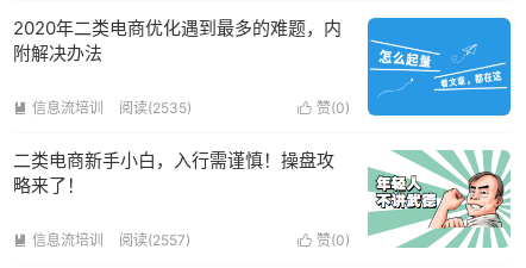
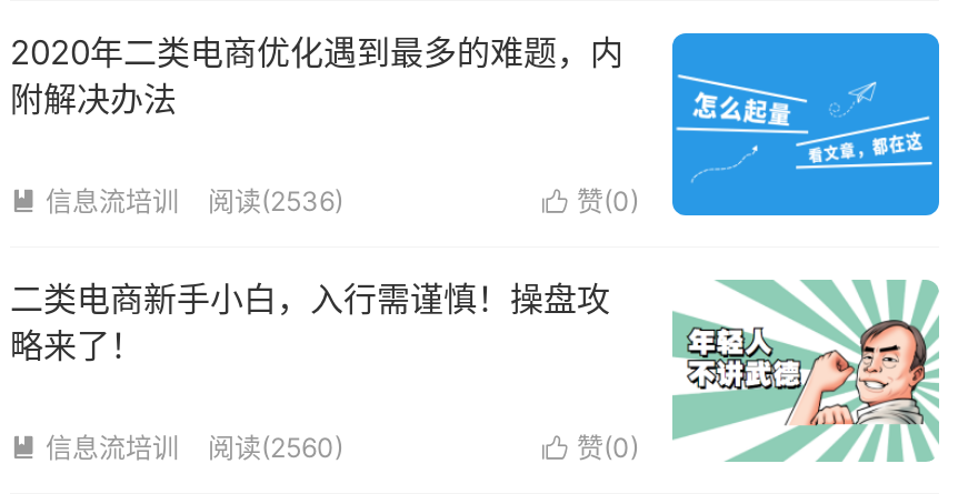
- 阅读(2535)
+ 阅读(2536)

- 阅读(2557)
+ 阅读(2560)
